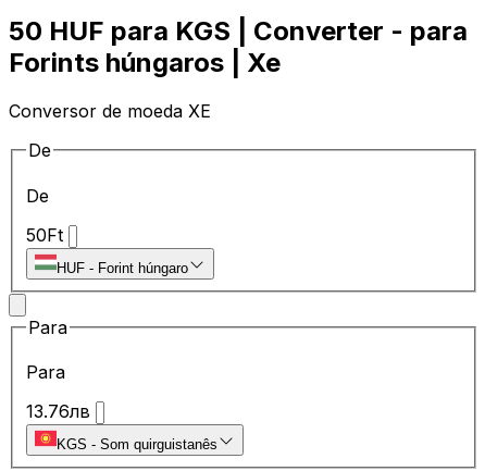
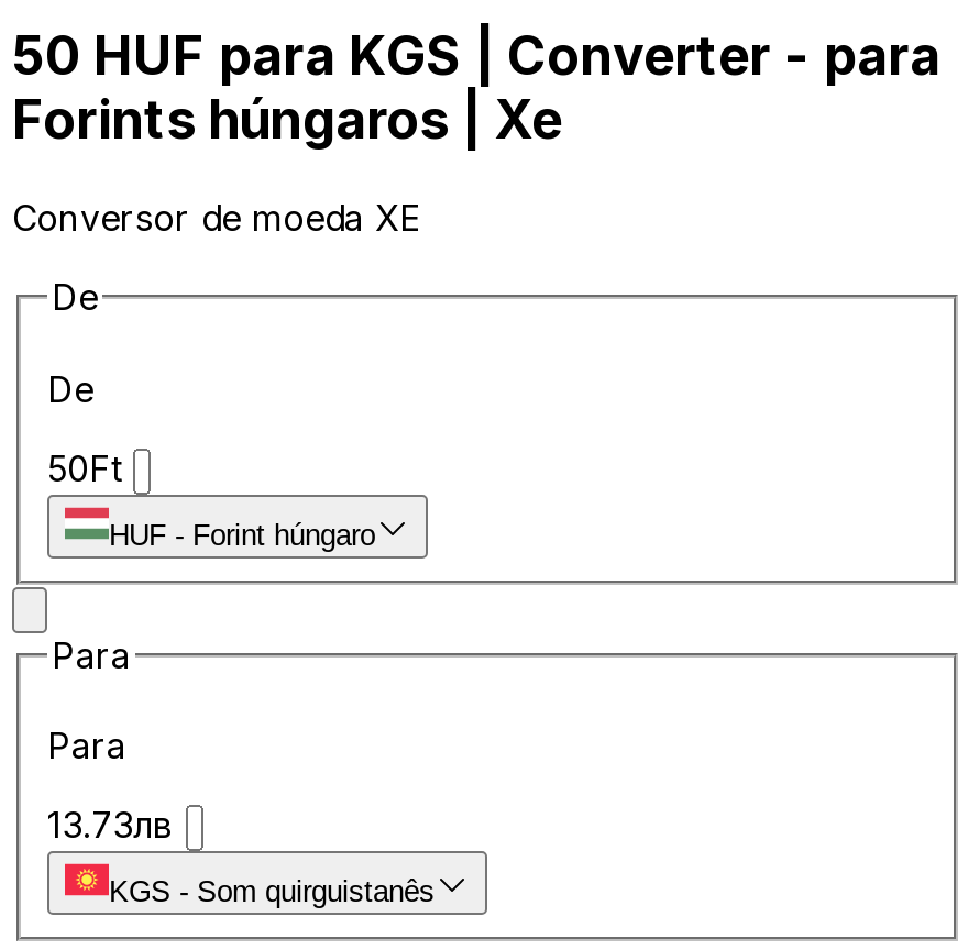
- 13.76лв
+ 13.73лв
